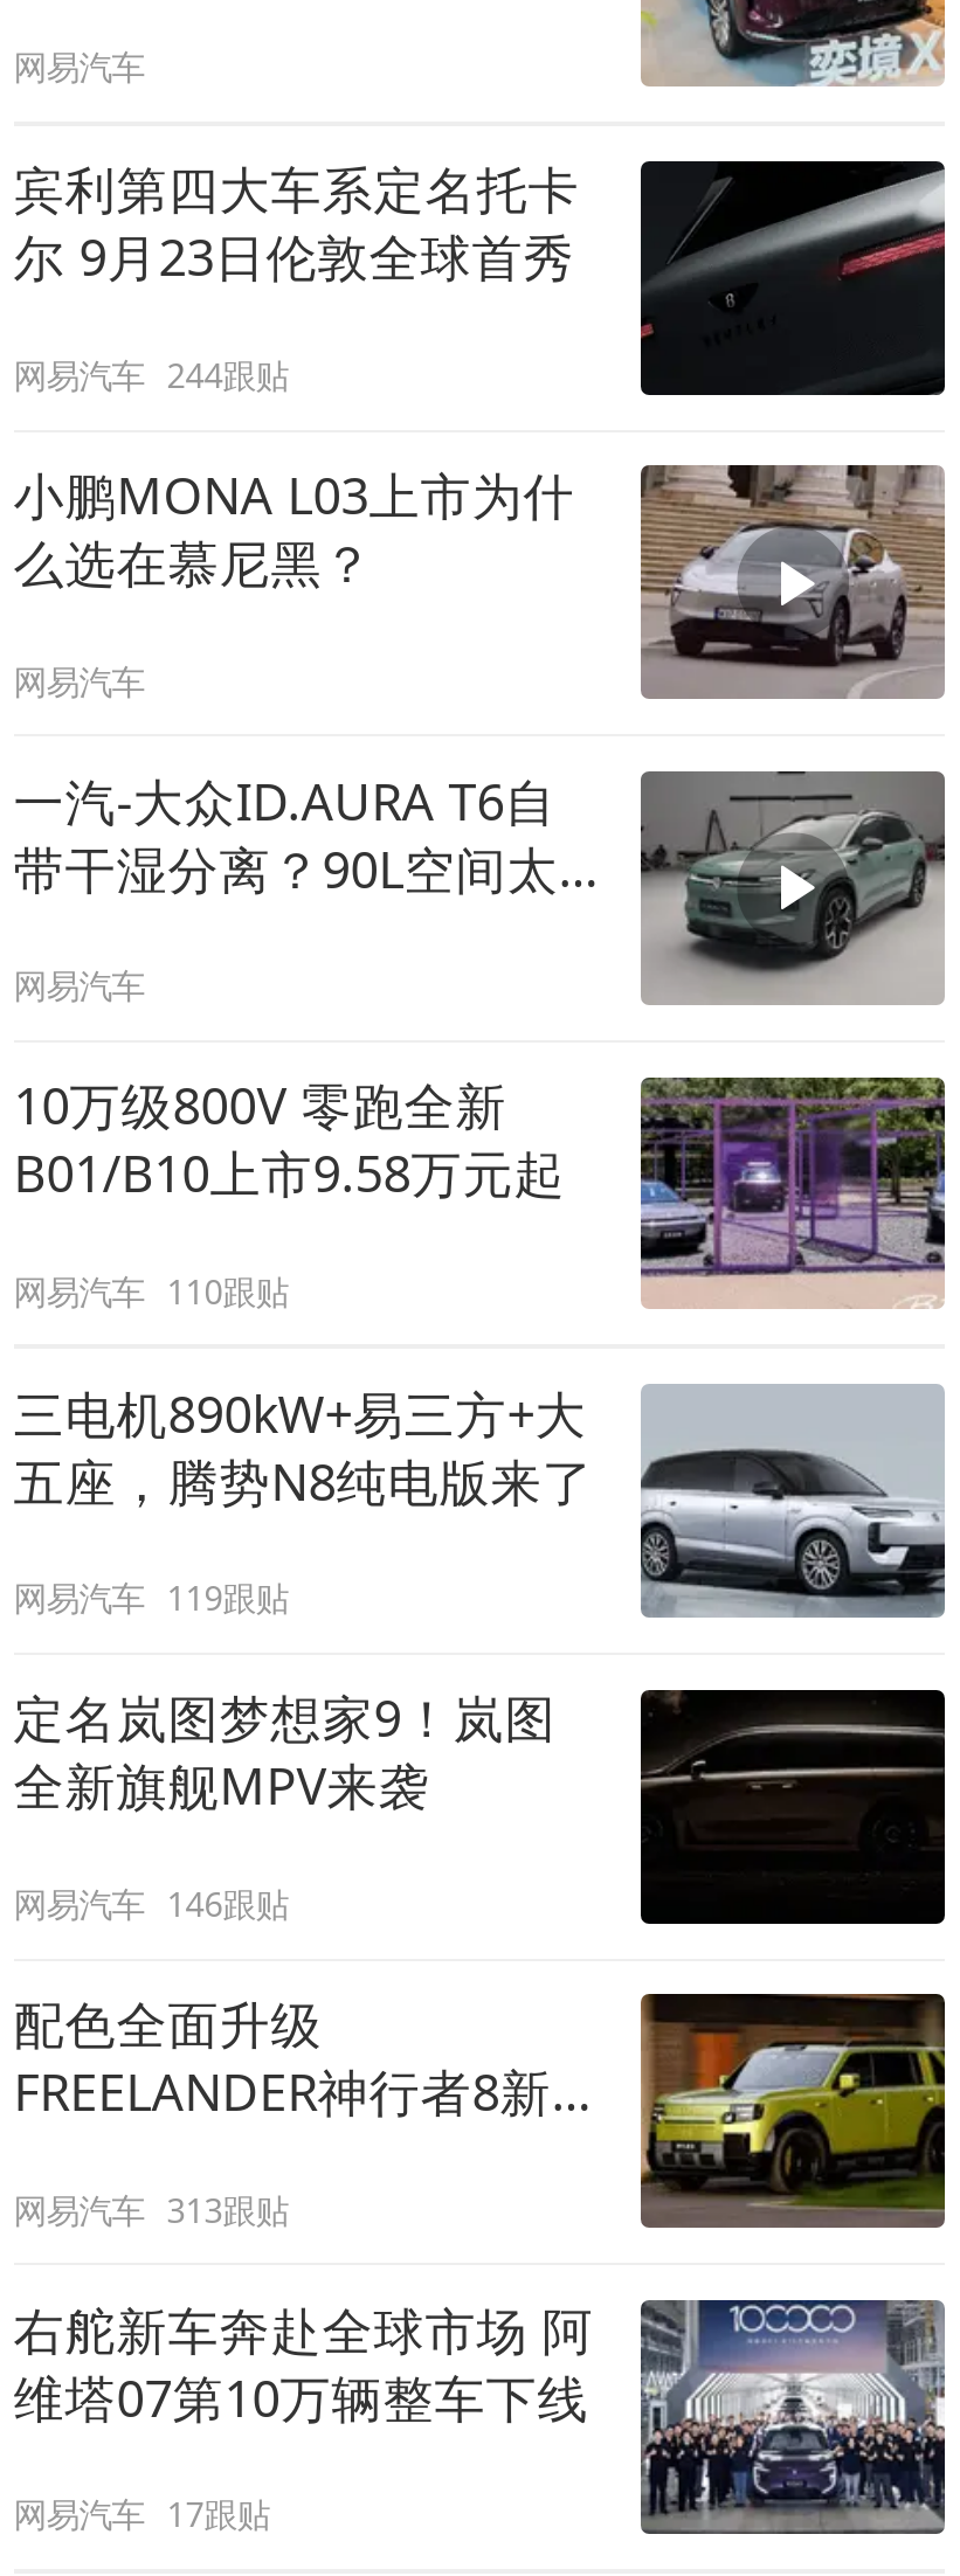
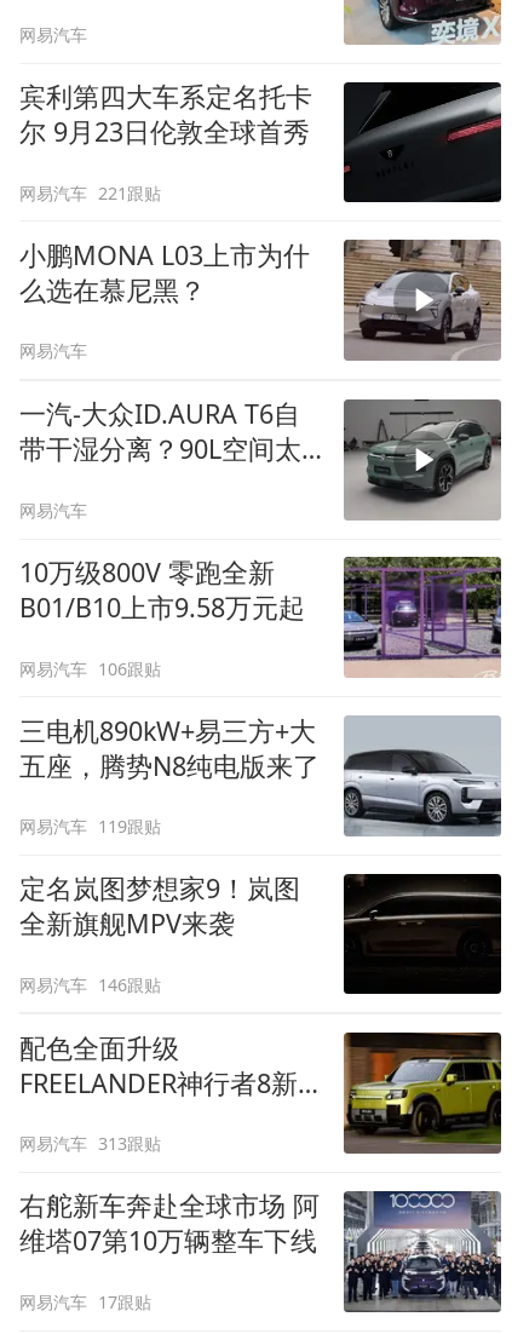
- 网易汽车 244跟贴
+ 网易汽车 221跟贴

- 网易汽车 110跟贴
+ 网易汽车 106跟贴
